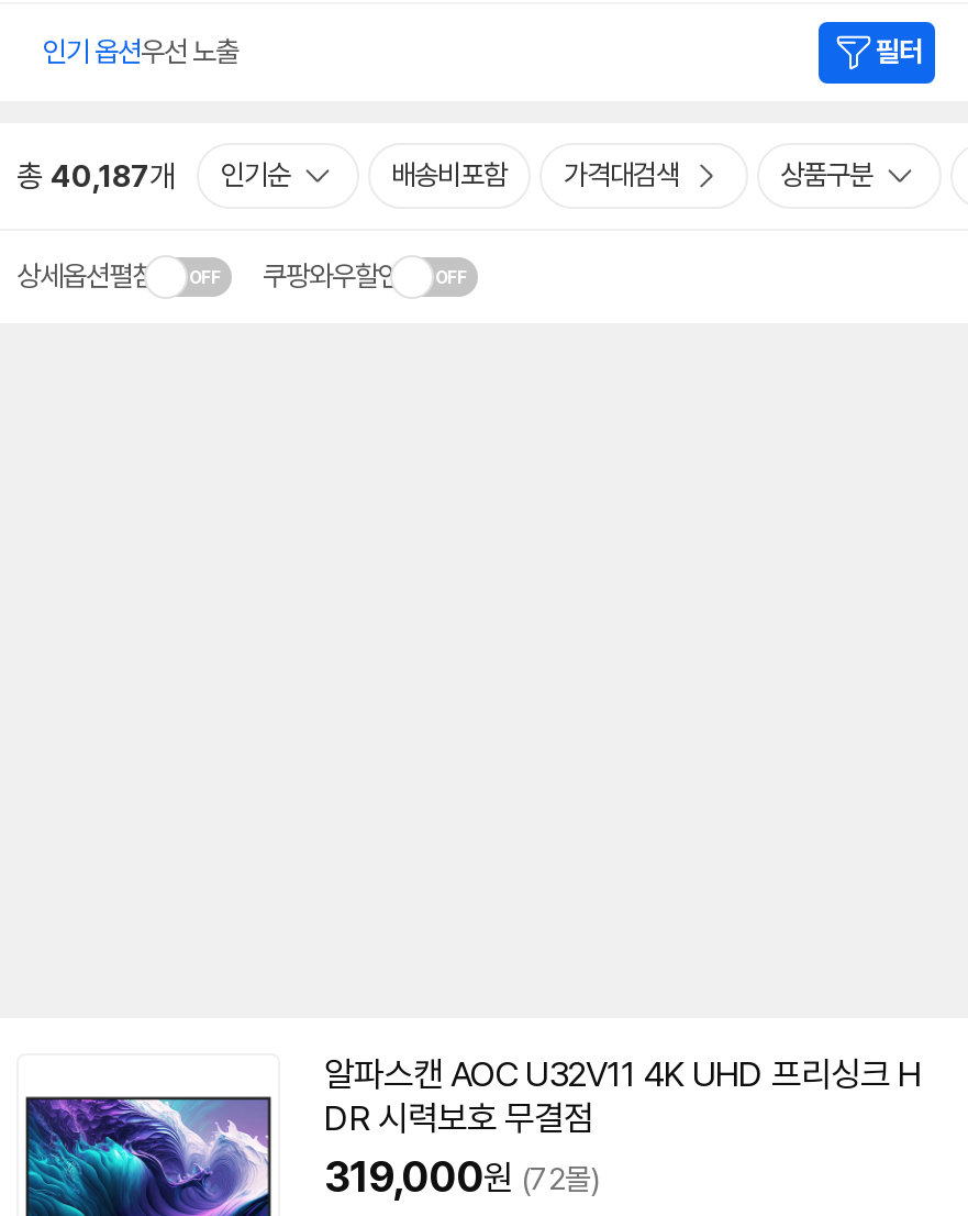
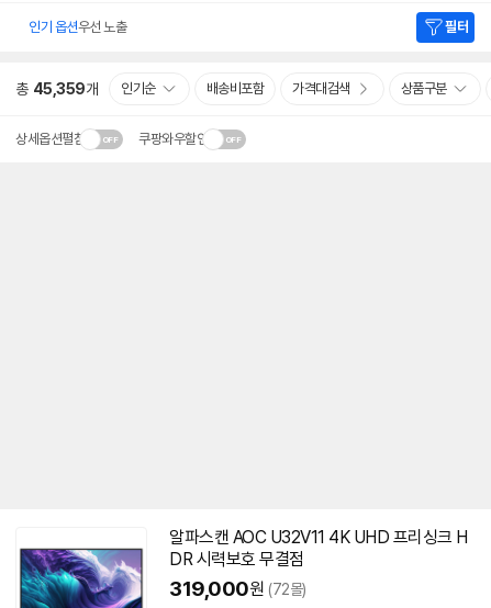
- 총 40,187개 인기순
+ 총 45,359개 인기순
